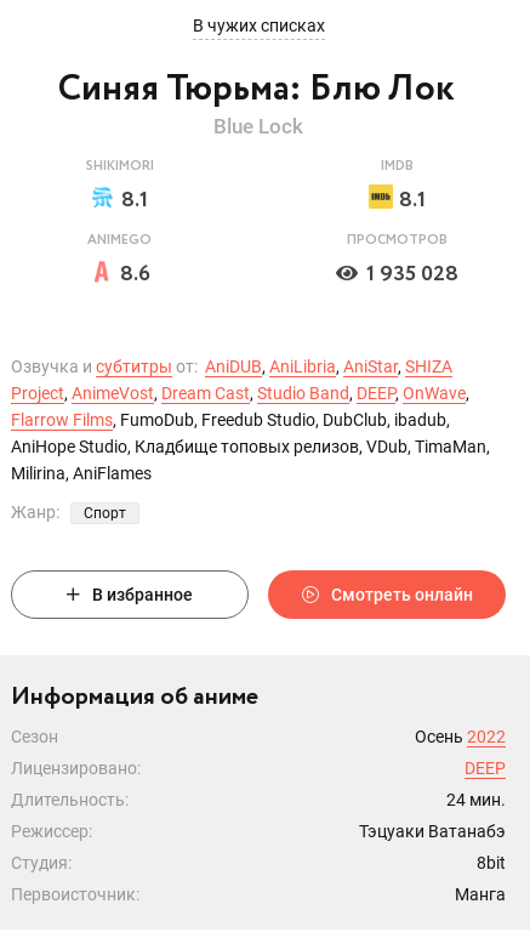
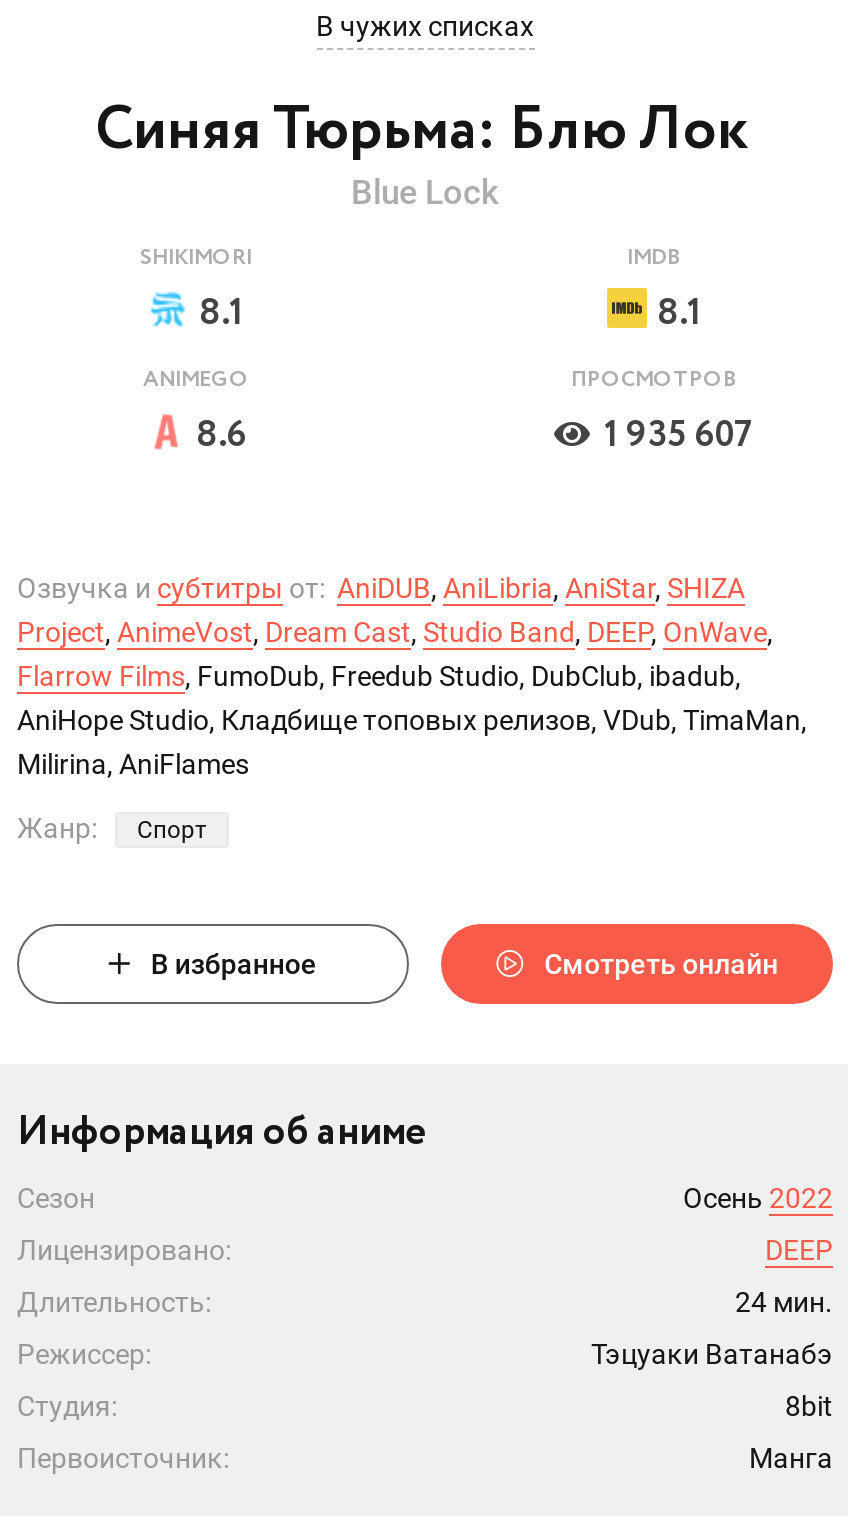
- 1 935 028
+ 1 935 607
